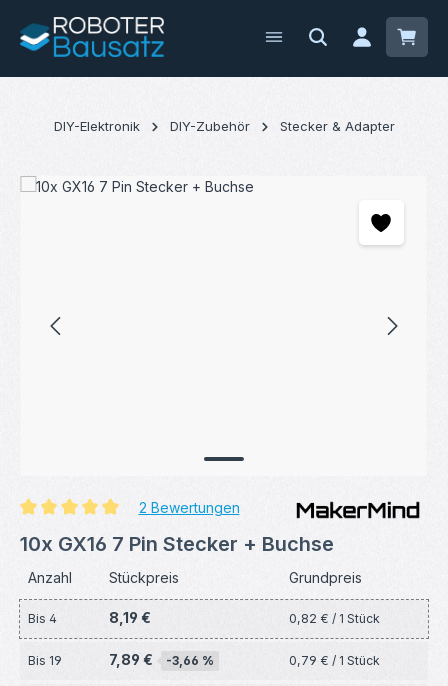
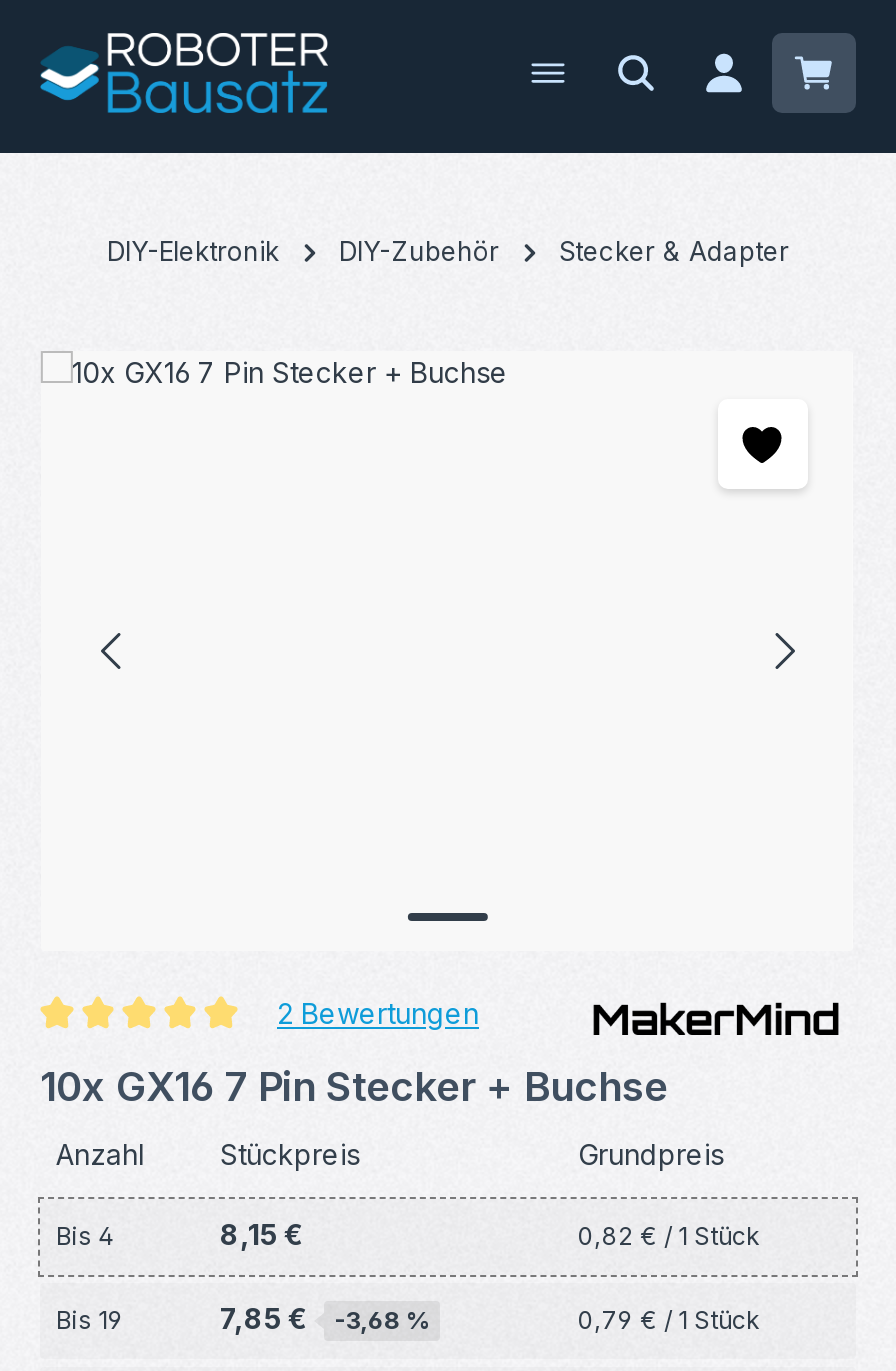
- 8,19 €
+ 8,15 €

- 7,89 €
+ 7,85 €

- -3,66 %
+ -3,68 %
